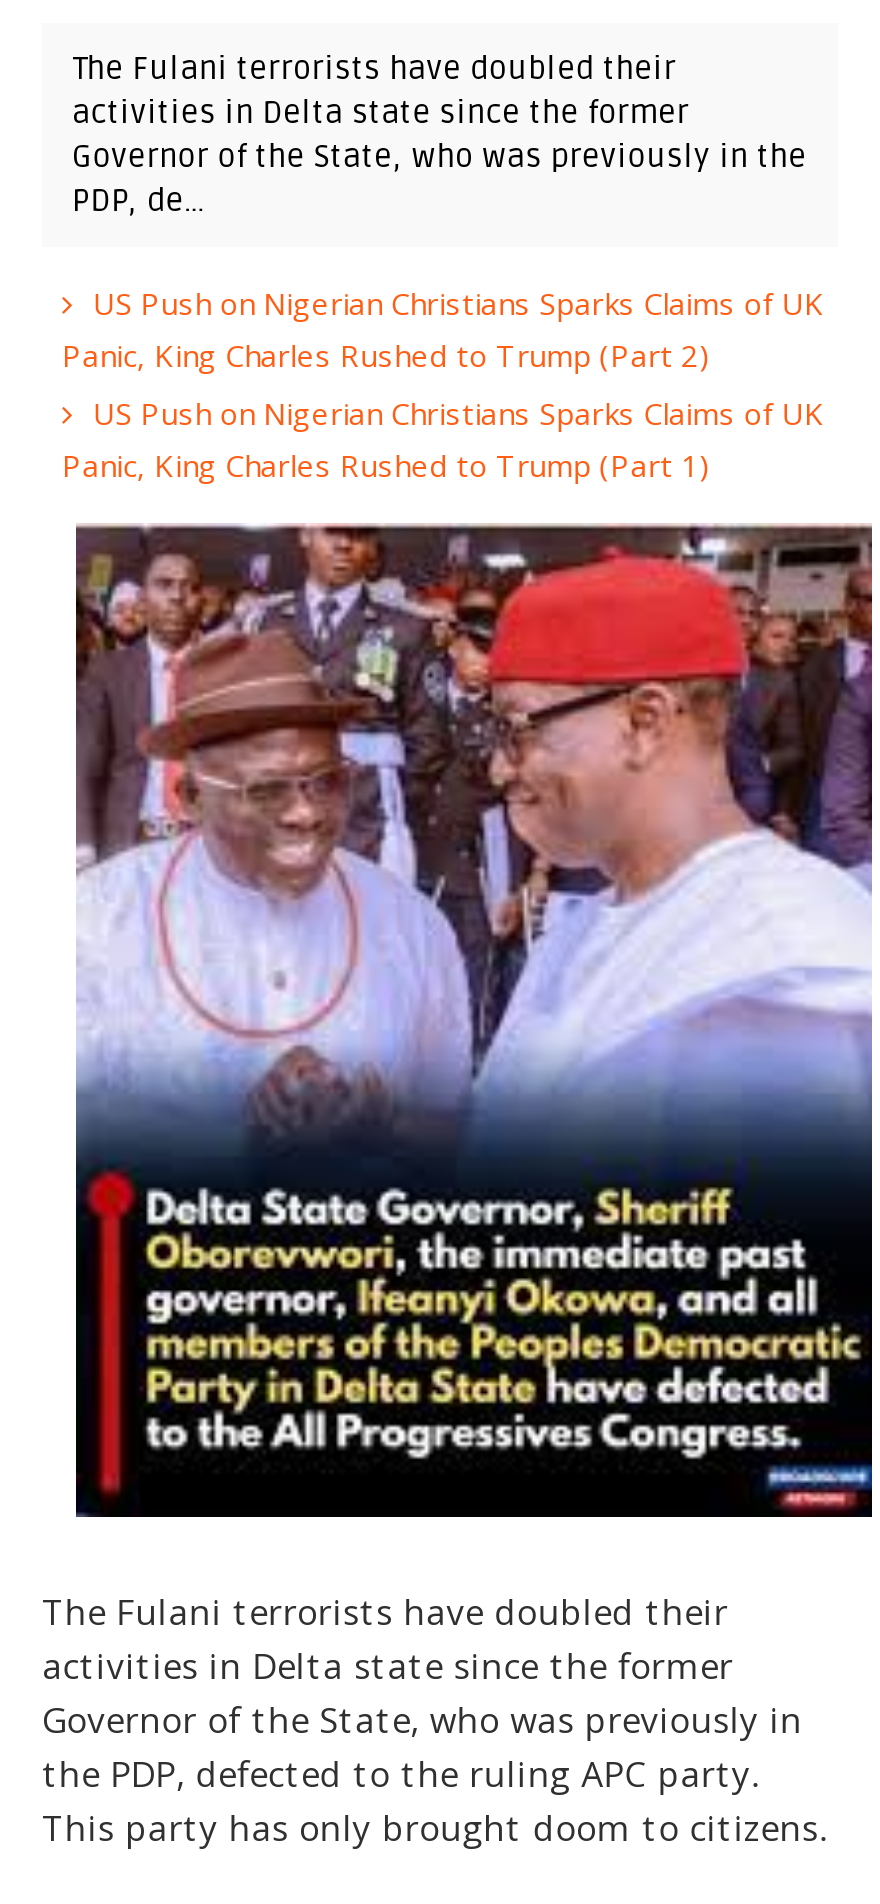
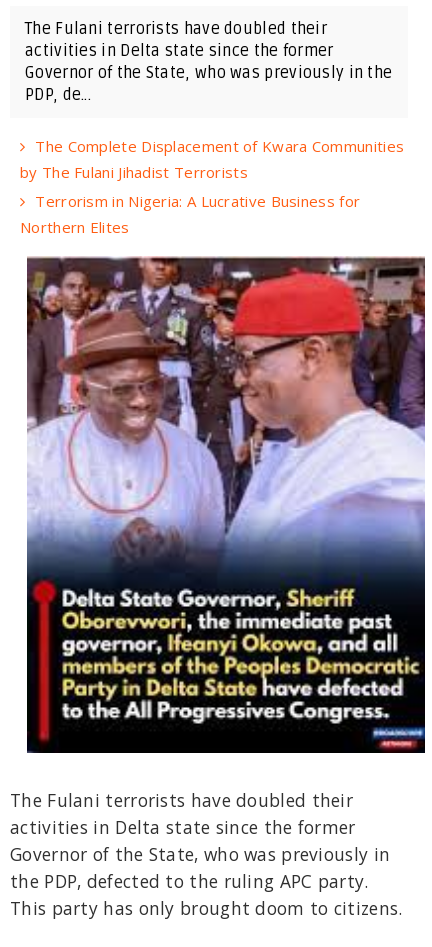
- US Push on Nigerian Christians Sparks Claims of UK
- Panic, King Charles Rushed to Trump (Part 2)
- US Push on Nigerian Christians Sparks Claims of UK
- Panic, King Charles Rushed to Trump (Part 1)
+ The Complete Displacement of Kwara Communities
+ by The Fulani Jihadist Terrorists
+ Terrorism in Nigeria: A Lucrative Business for
+ Northern Elites
